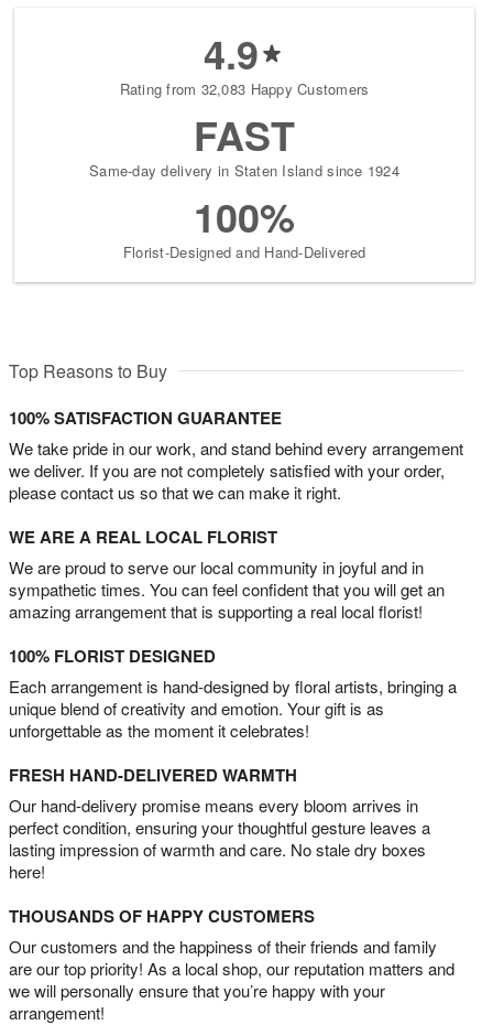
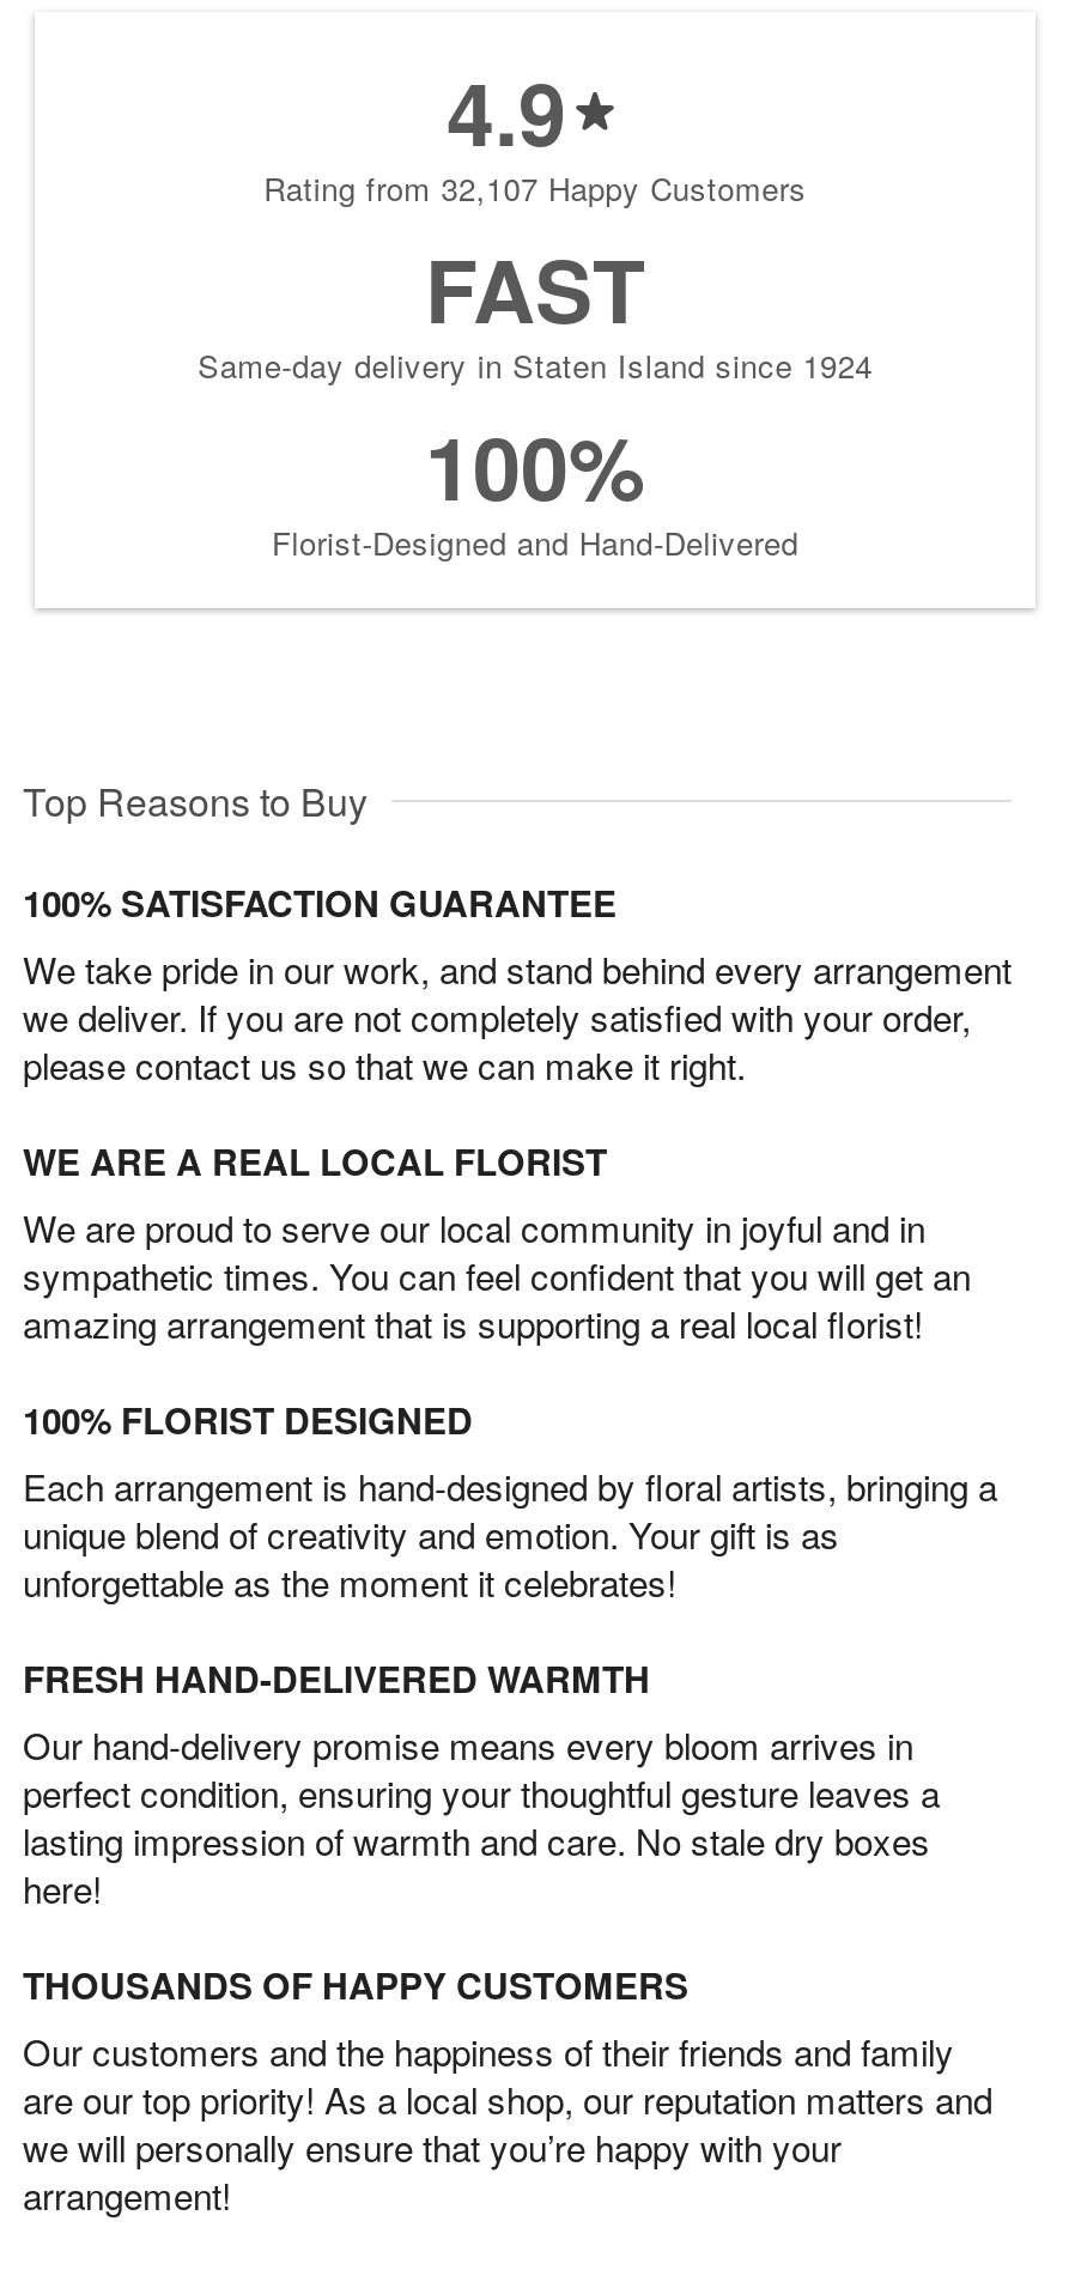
- Rating from 32,083 Happy Customers
+ Rating from 32,107 Happy Customers
